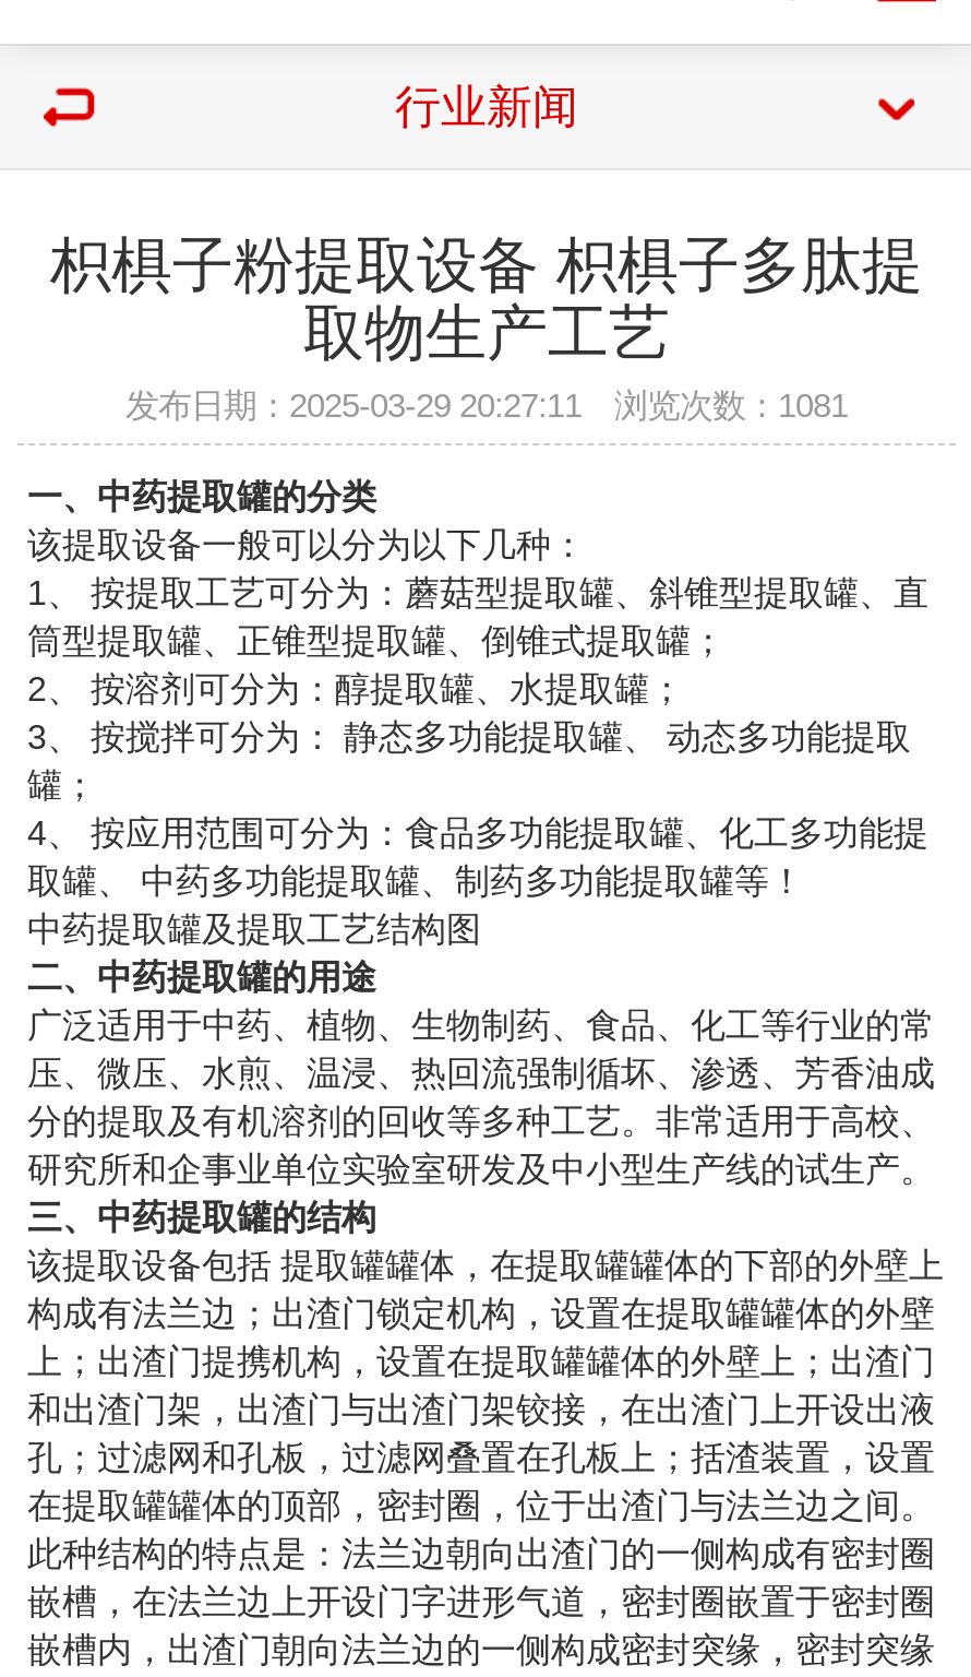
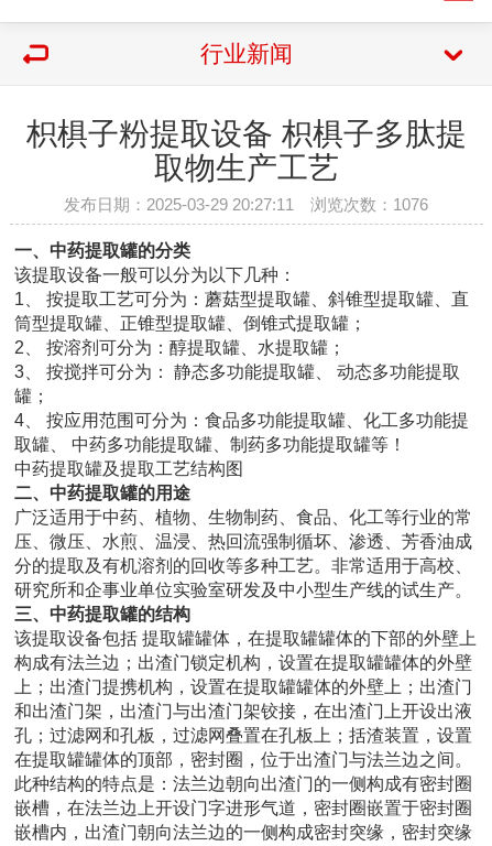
- 发布日期：2025-03-29 20:27:11 浏览次数：1081
+ 发布日期：2025-03-29 20:27:11 浏览次数：1076
